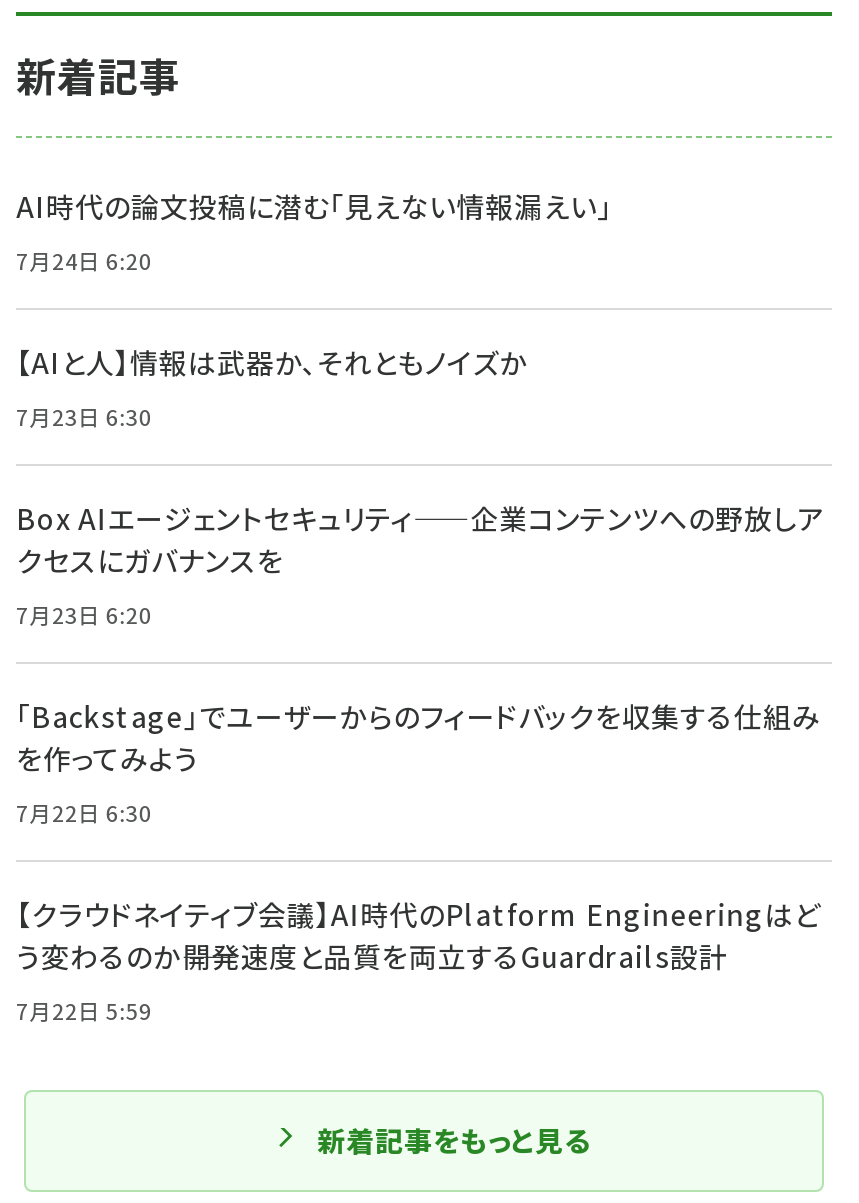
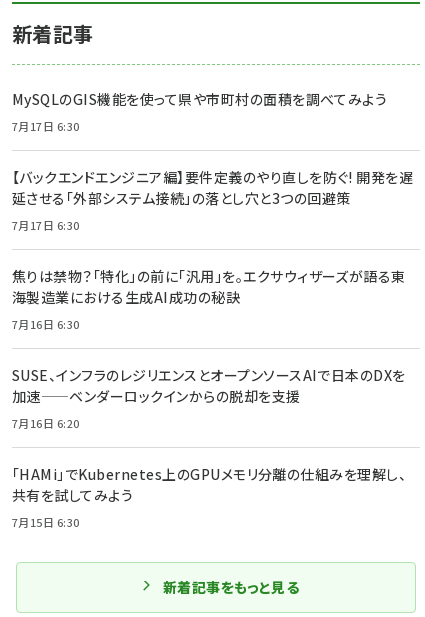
- AI時代の論文投稿に潜む「見えない情報漏えい」
- 7月24日 6:20
+ MySQLのGIS機能を使って県や市町村の面積を調べてみよう
+ 7月17日 6:30

- 【AIと人】情報は武器か、それともノイズか
- 7月23日 6:30
+ 【バックエンドエンジニア編】要件定義のやり直しを防ぐ! 開発を遅
+ 延させる「外部システム接続」の落とし穴と3つの回避策
+ 7月17日 6:30

- Box AIエージェントセキュリティ——企業コンテンツへの野放しア
- クセスにガバナンスを
- 7月23日 6:20
+ 焦りは禁物？「特化」の前に「汎用」を。エクサウィザーズが語る東
+ 海製造業における生成AI成功の秘訣
+ 7月16日 6:30

- 「Backstage」でユーザーからのフィードバックを収集する仕組み
- を作ってみよう
- 7月22日 6:30
+ SUSE、インフラのレジリエンスとオープンソースAIで日本のDXを
+ 加速——ベンダーロックインからの脱却を支援
+ 7月16日 6:20

- 【クラウドネイティブ会議】AI時代のPlatform Engineeringはど
- う変わるのか――開発速度と品質を両立するGuardrails設計
- 7月22日 5:59
+ 「HAMi」でKubernetes上のGPUメモリ分離の仕組みを理解し、
+ 共有を試してみよう
+ 7月15日 6:30
